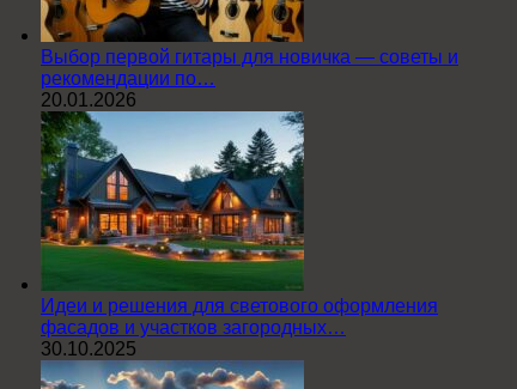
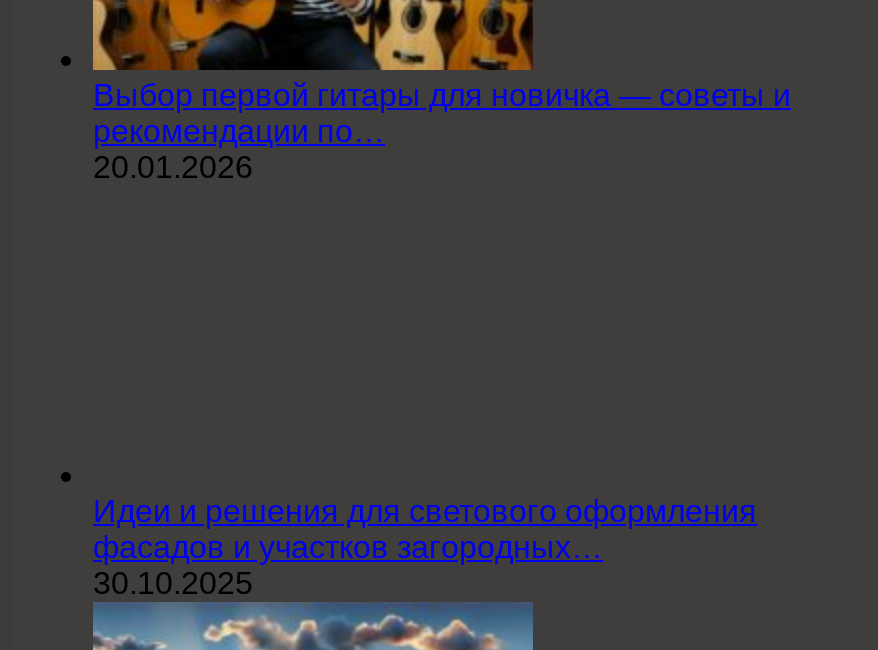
- [image]
